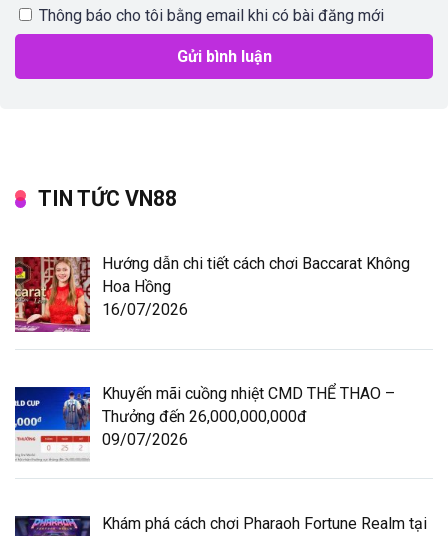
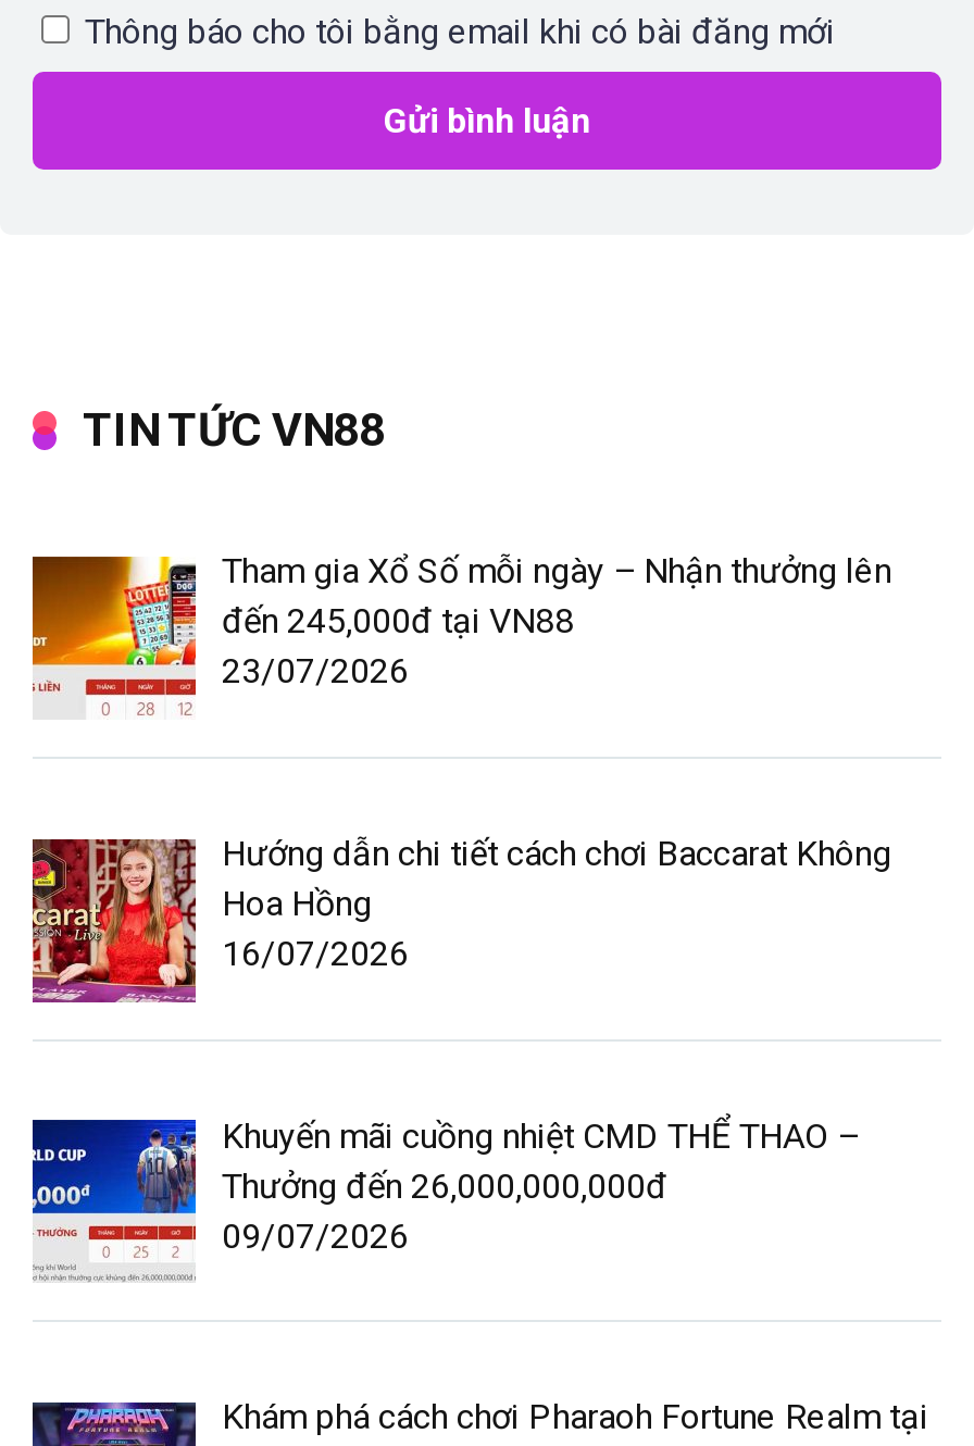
+ [image]
+ Tham gia Xổ Số mỗi ngày – Nhận thưởng lên
+ đến 245,000đ tại VN88
+ 23/07/2026
